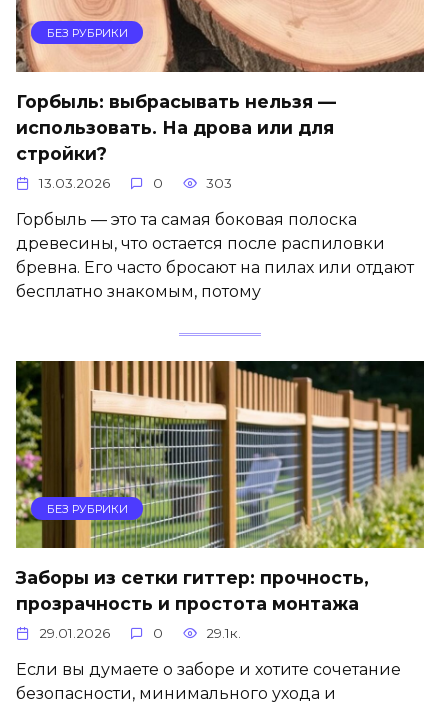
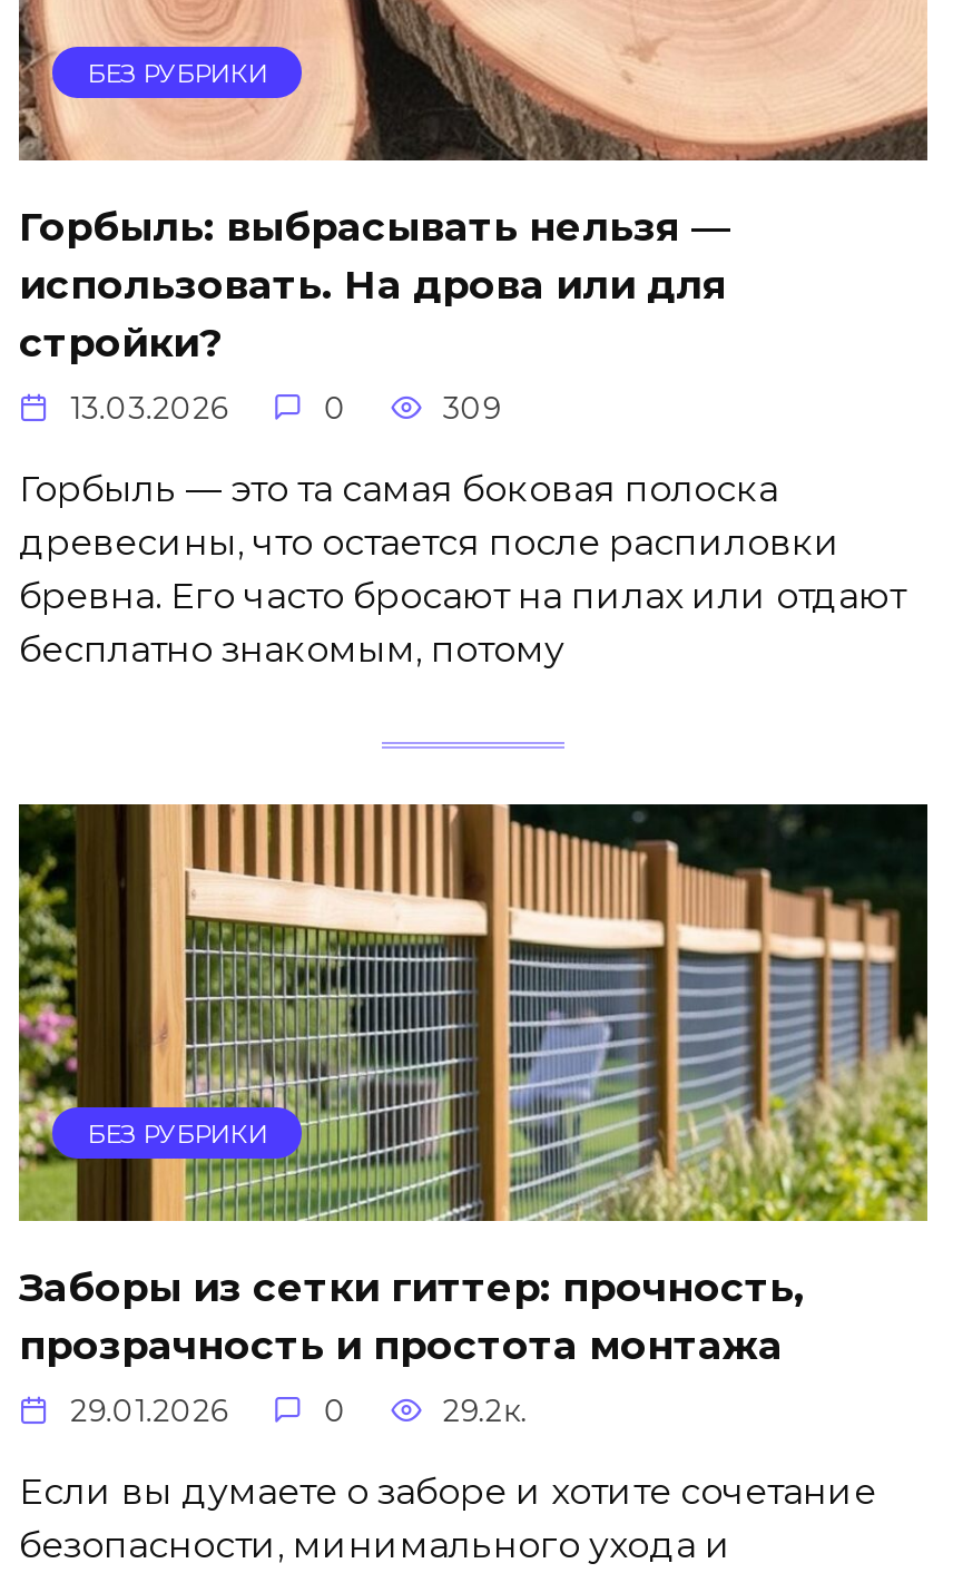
- 303
+ 309

- 29.1к.
+ 29.2к.
